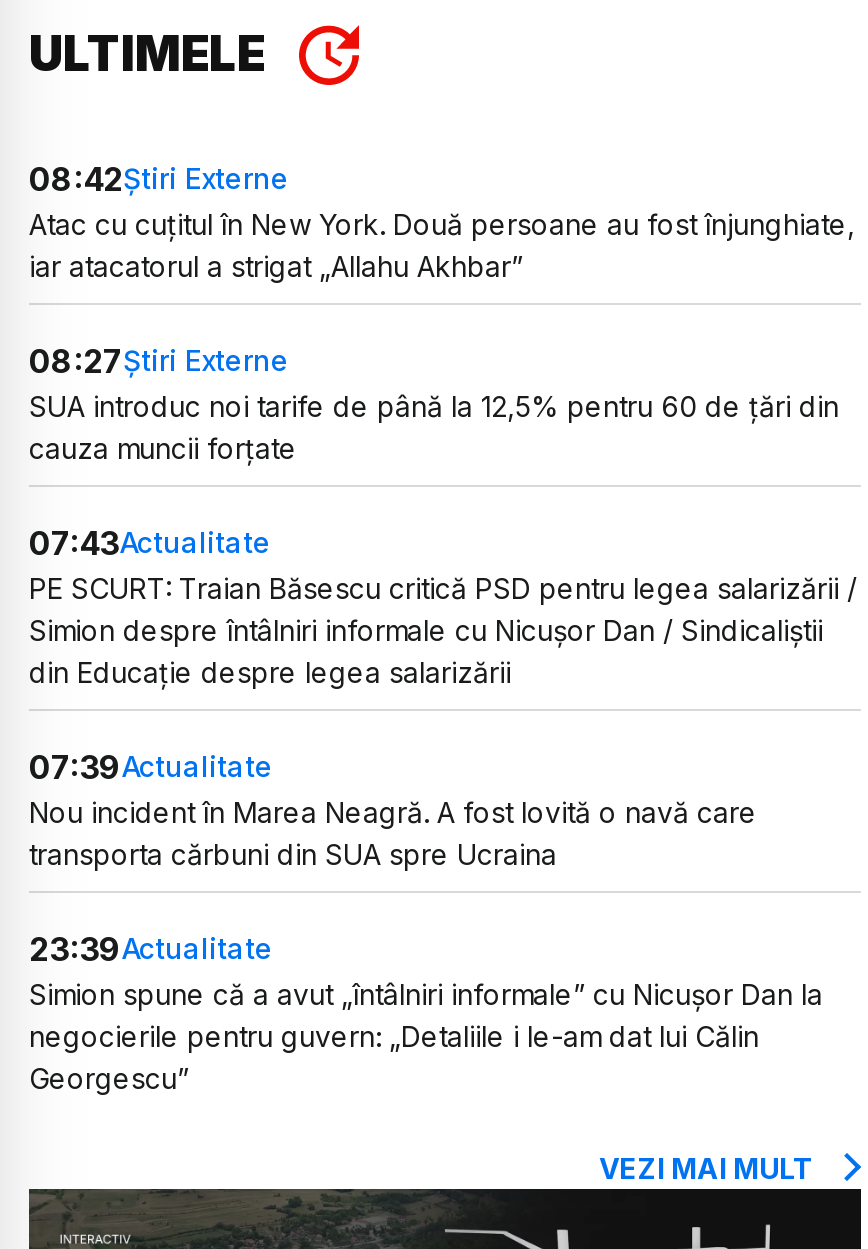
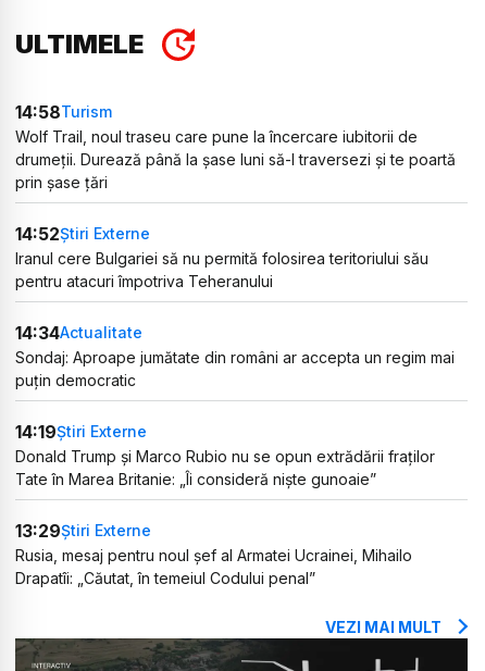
- 08:42Știri Externe
- Atac cu cuțitul în New York. Două persoane au fost înjunghiate,
- iar atacatorul a strigat „Allahu Akhbar”
+ 14:58Turism
+ Wolf Trail, noul traseu care pune la încercare iubitorii de
+ drumeții. Durează până la șase luni să-l traversezi și te poartă
+ prin șase țări

- 08:27Știri Externe
- SUA introduc noi tarife de până la 12,5% pentru 60 de țări din
- cauza muncii forțate
+ 14:52Știri Externe
+ Iranul cere Bulgariei să nu permită folosirea teritoriului său
+ pentru atacuri împotriva Teheranului

- 07:43Actualitate
- PE SCURT: Traian Băsescu critică PSD pentru legea salarizării /
- Simion despre întâlniri informale cu Nicușor Dan / Sindicaliștii
- din Educație despre legea salarizării
+ 14:34Actualitate
+ Sondaj: Aproape jumătate din români ar accepta un regim mai
+ puțin democratic

- 07:39Actualitate
- Nou incident în Marea Neagră. A fost lovită o navă care
- transporta cărbuni din SUA spre Ucraina
+ 14:19Știri Externe
+ Donald Trump și Marco Rubio nu se opun extrădării fraților
+ Tate în Marea Britanie: „Îi consideră niște gunoaie”

- 23:39Actualitate
- Simion spune că a avut „întâlniri informale” cu Nicușor Dan la
- negocierile pentru guvern: „Detaliile i le-am dat lui Călin
- Georgescu”
+ 13:29Știri Externe
+ Rusia, mesaj pentru noul șef al Armatei Ucrainei, Mihailo
+ Drapatîi: „Căutat, în temeiul Codului penal”
